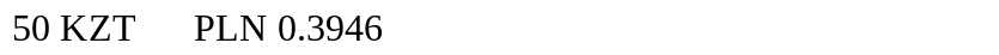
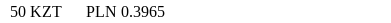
- 50 KZT PLN 0.3946
+ 50 KZT PLN 0.3965
